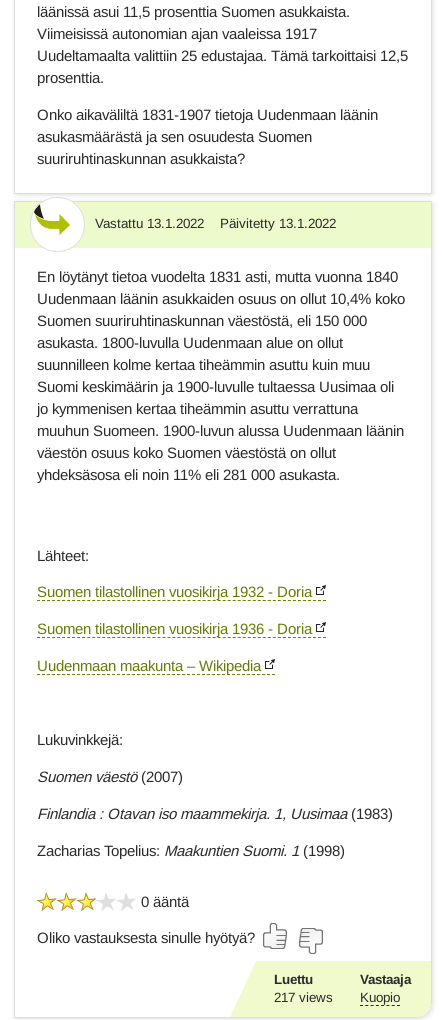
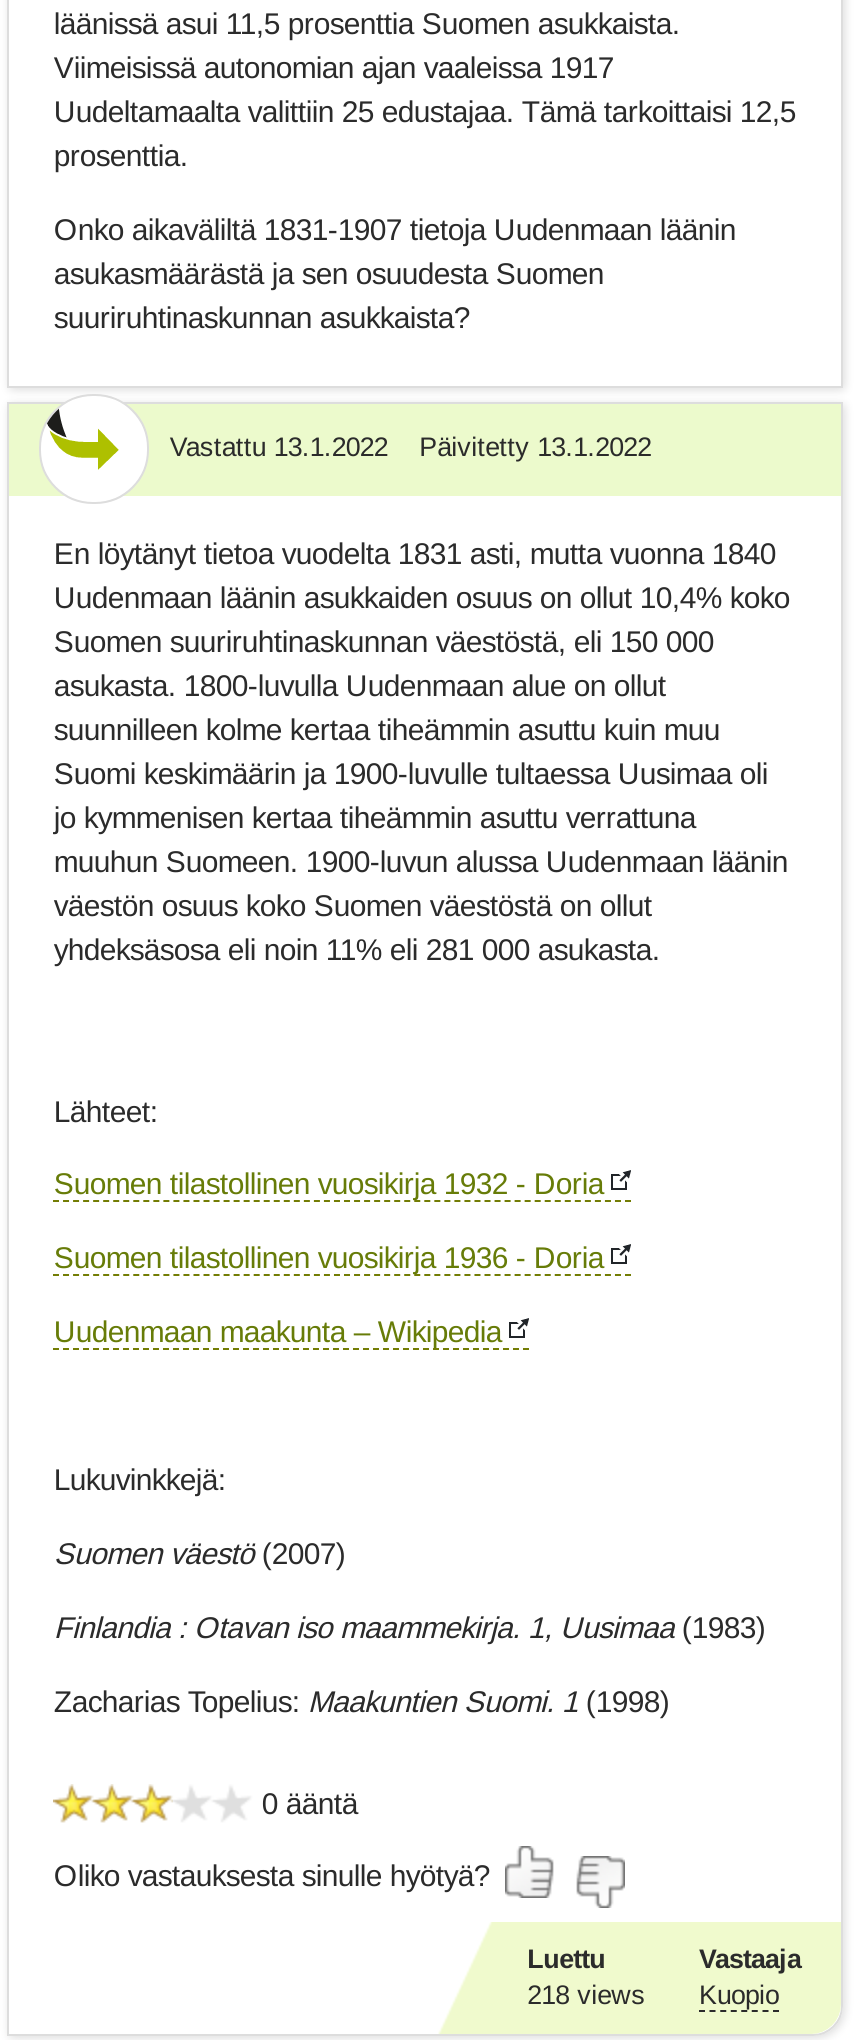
- 217 views Kuopio
+ 218 views Kuopio
